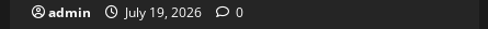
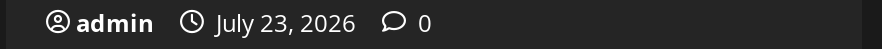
- admin July 19, 2026 0
+ admin July 23, 2026 0
